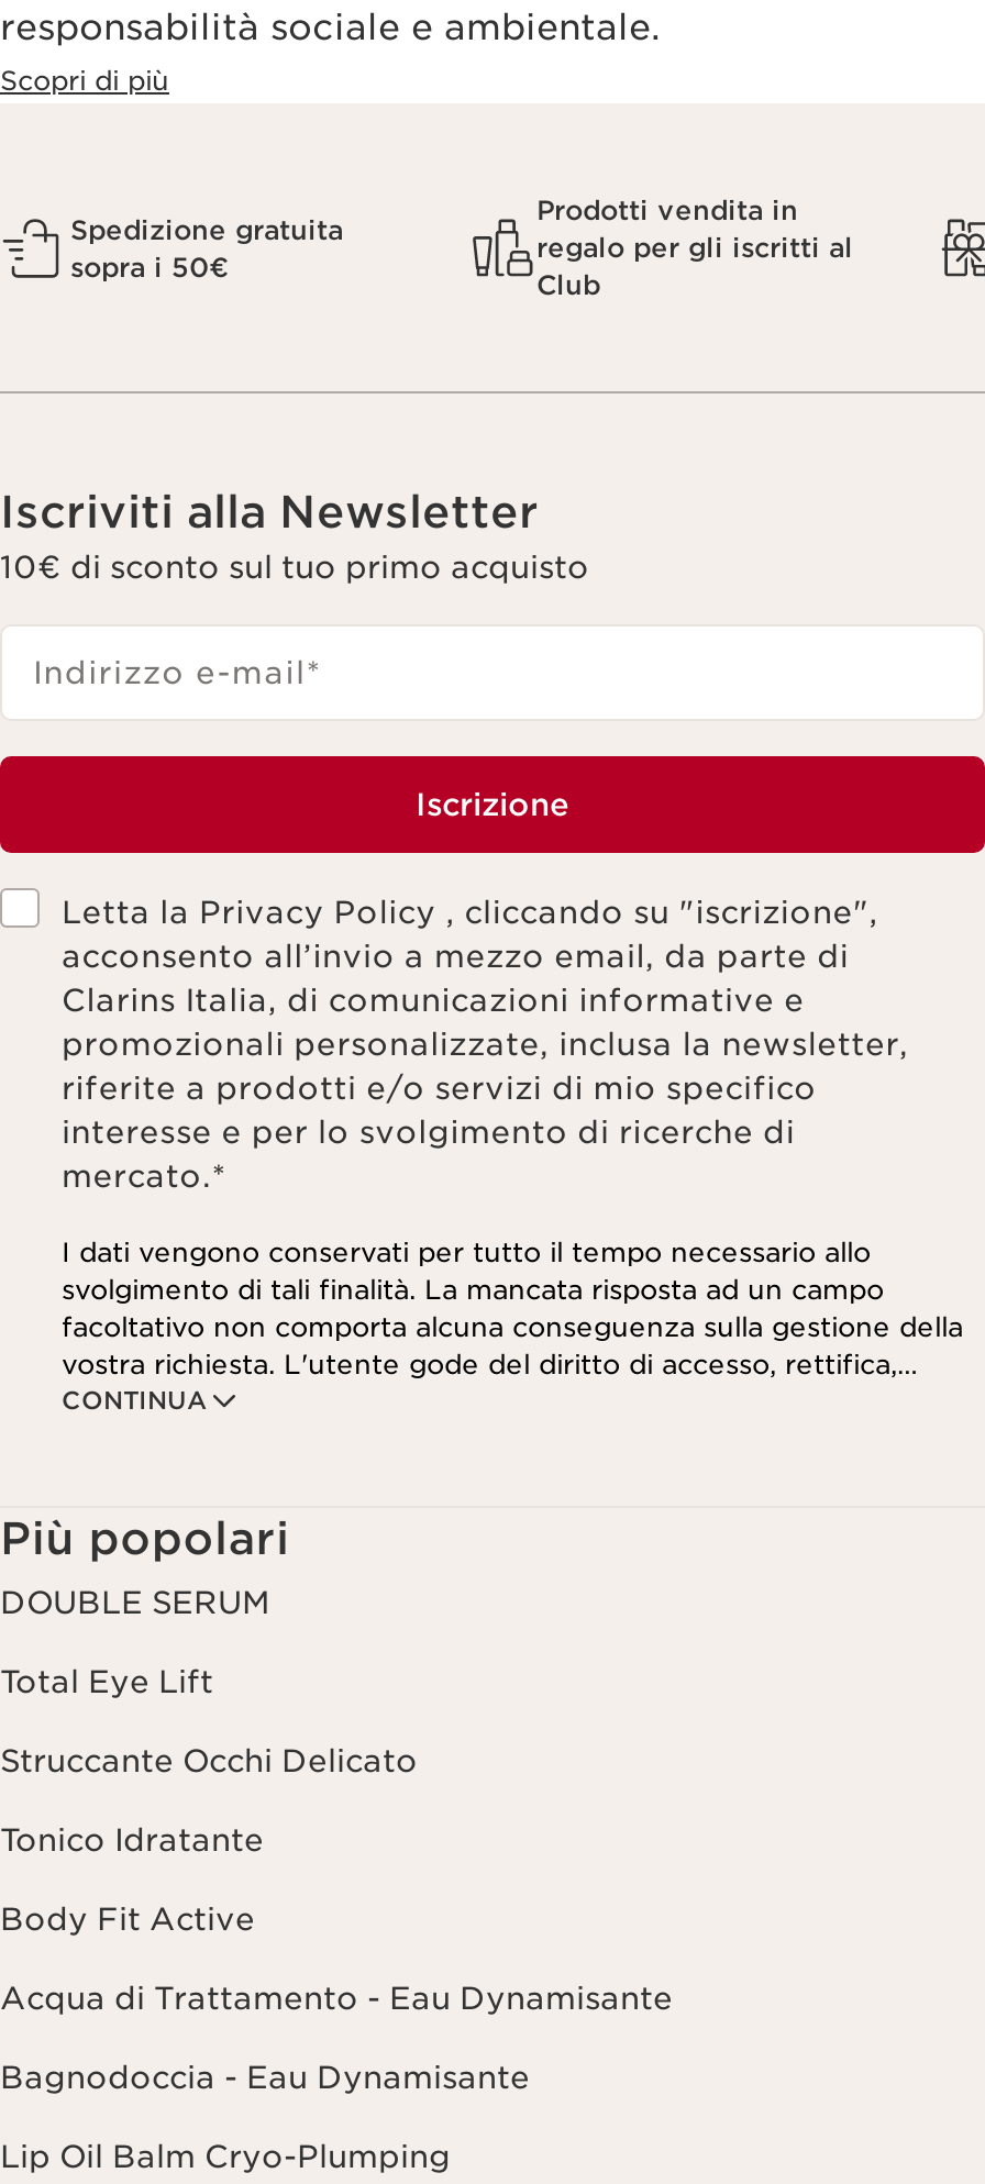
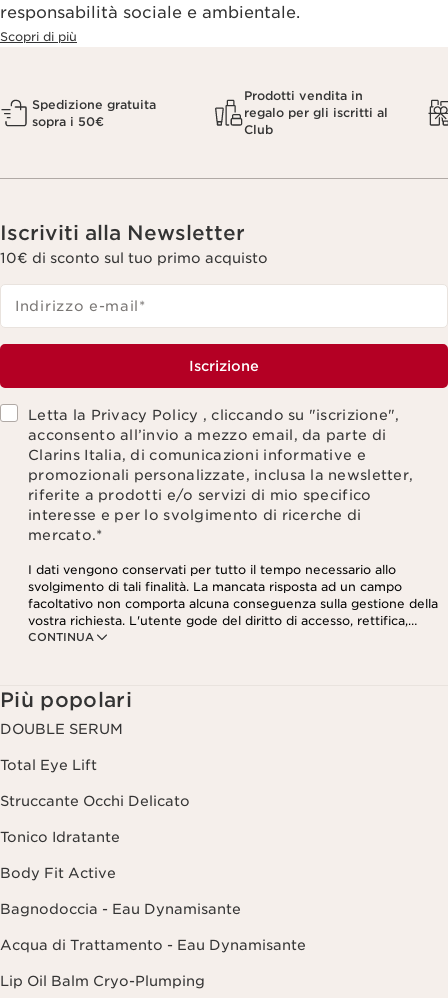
moved down: Acqua di Trattamento - Eau Dynamisante

moved up: Bagnodoccia - Eau Dynamisante
